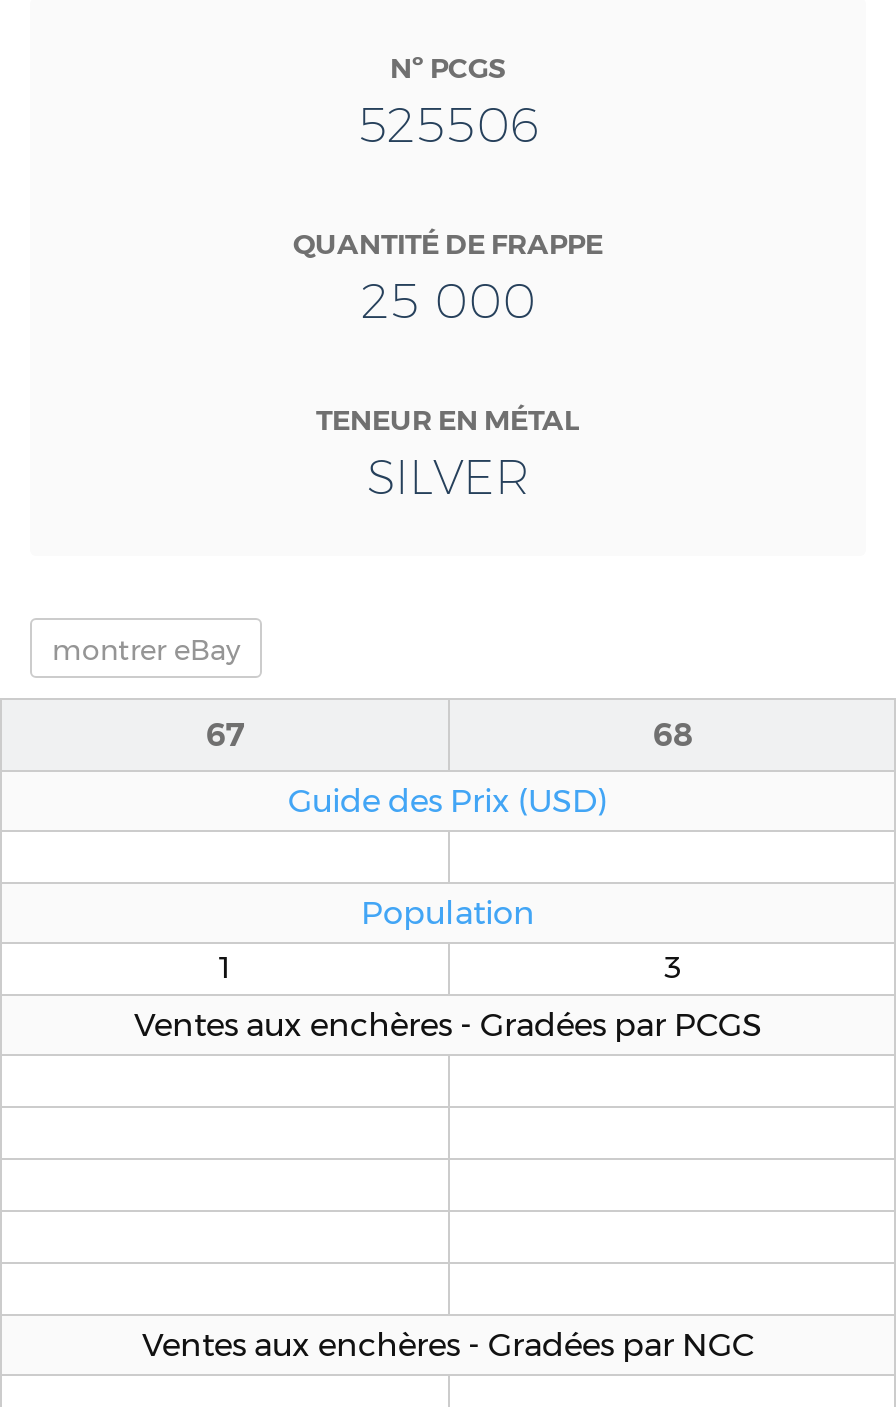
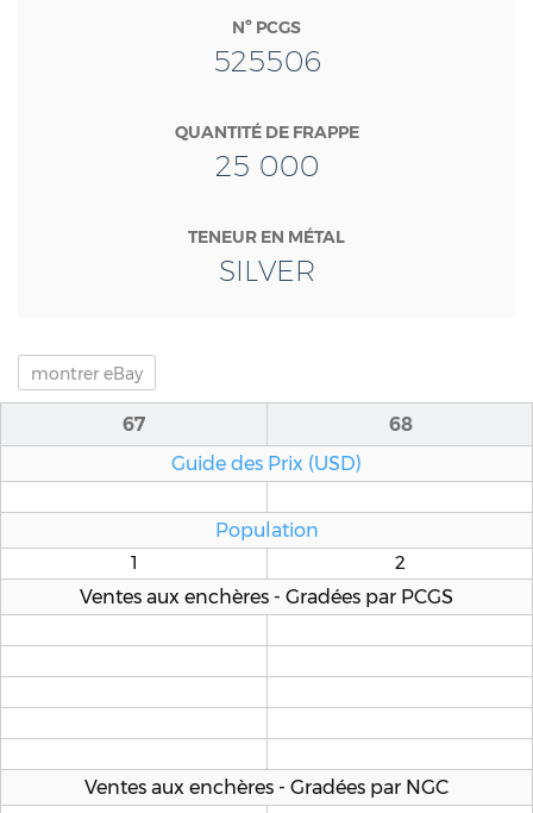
- 3
+ 2
